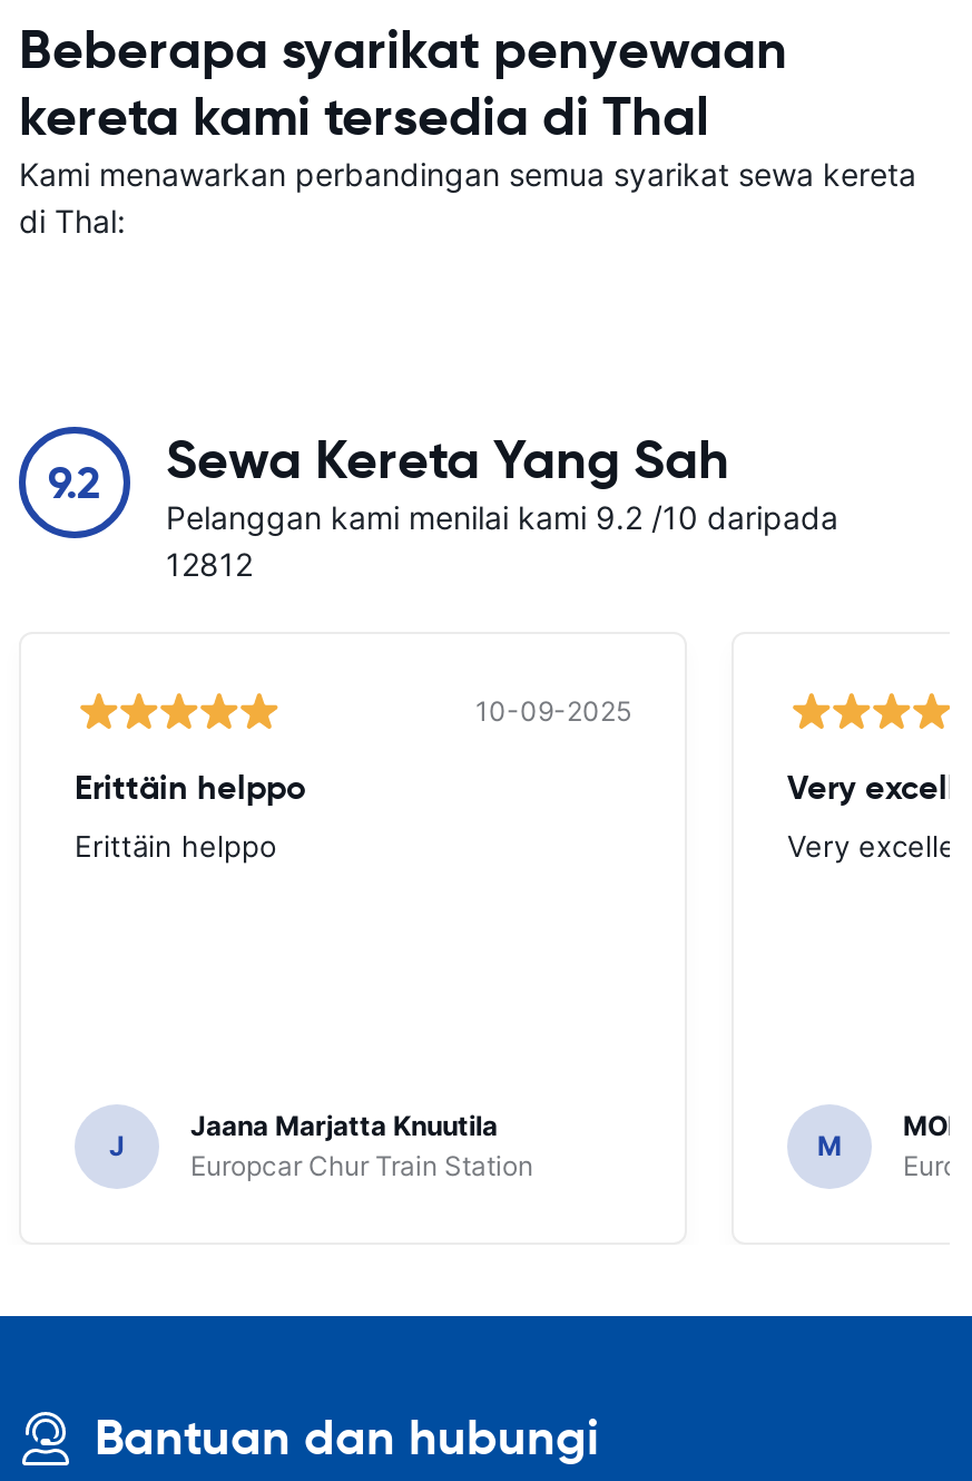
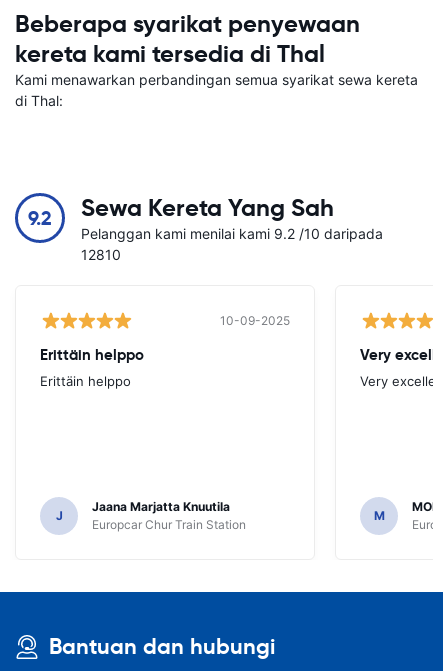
- 12812
+ 12810
